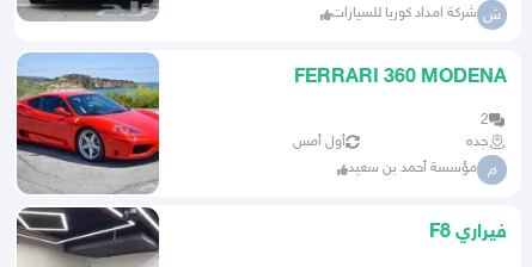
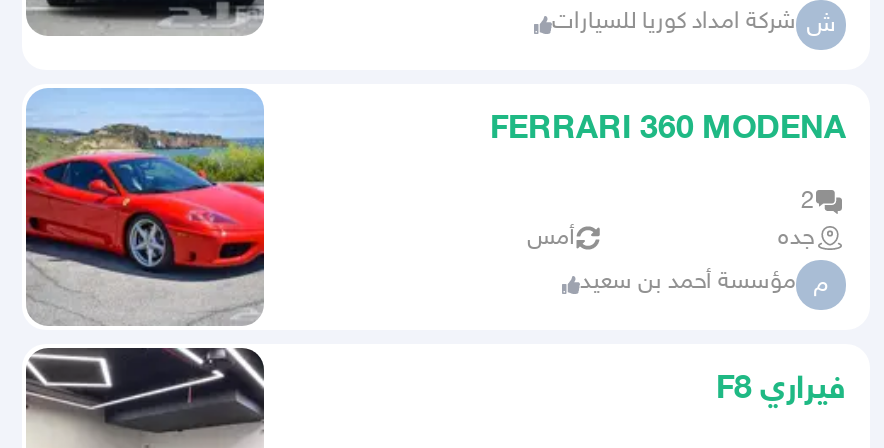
- أول أمس
+ أمس
